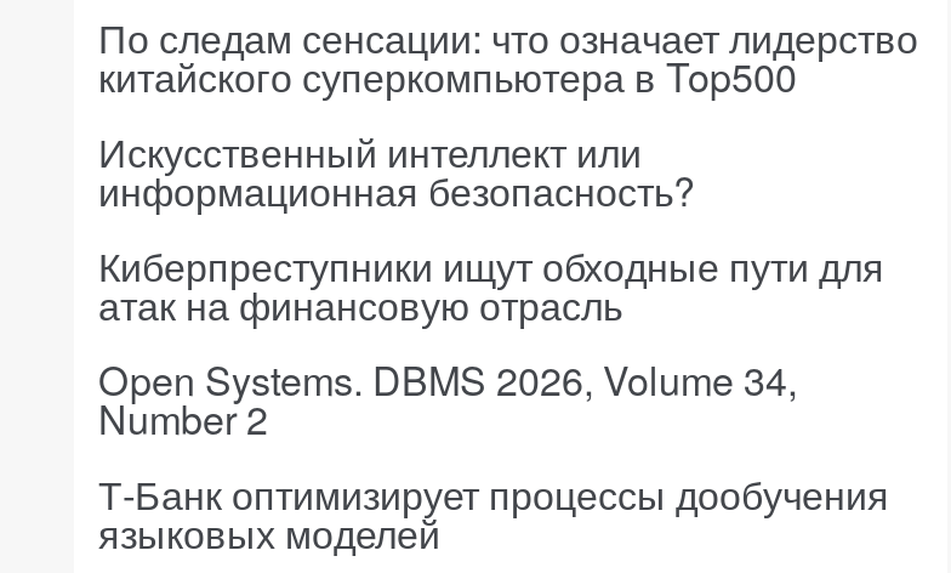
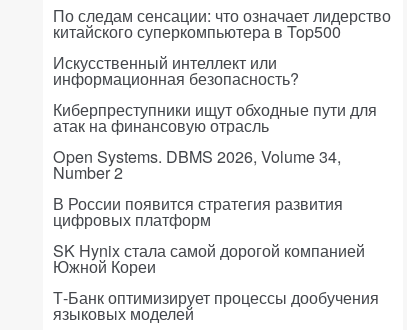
+ В России появится стратегия развития
+ цифровых платформ
+ SK Hynix стала самой дорогой компанией
+ Южной Кореи
